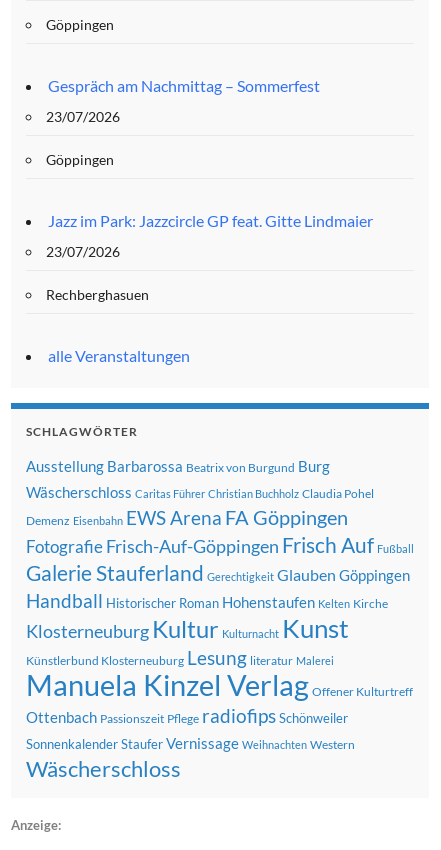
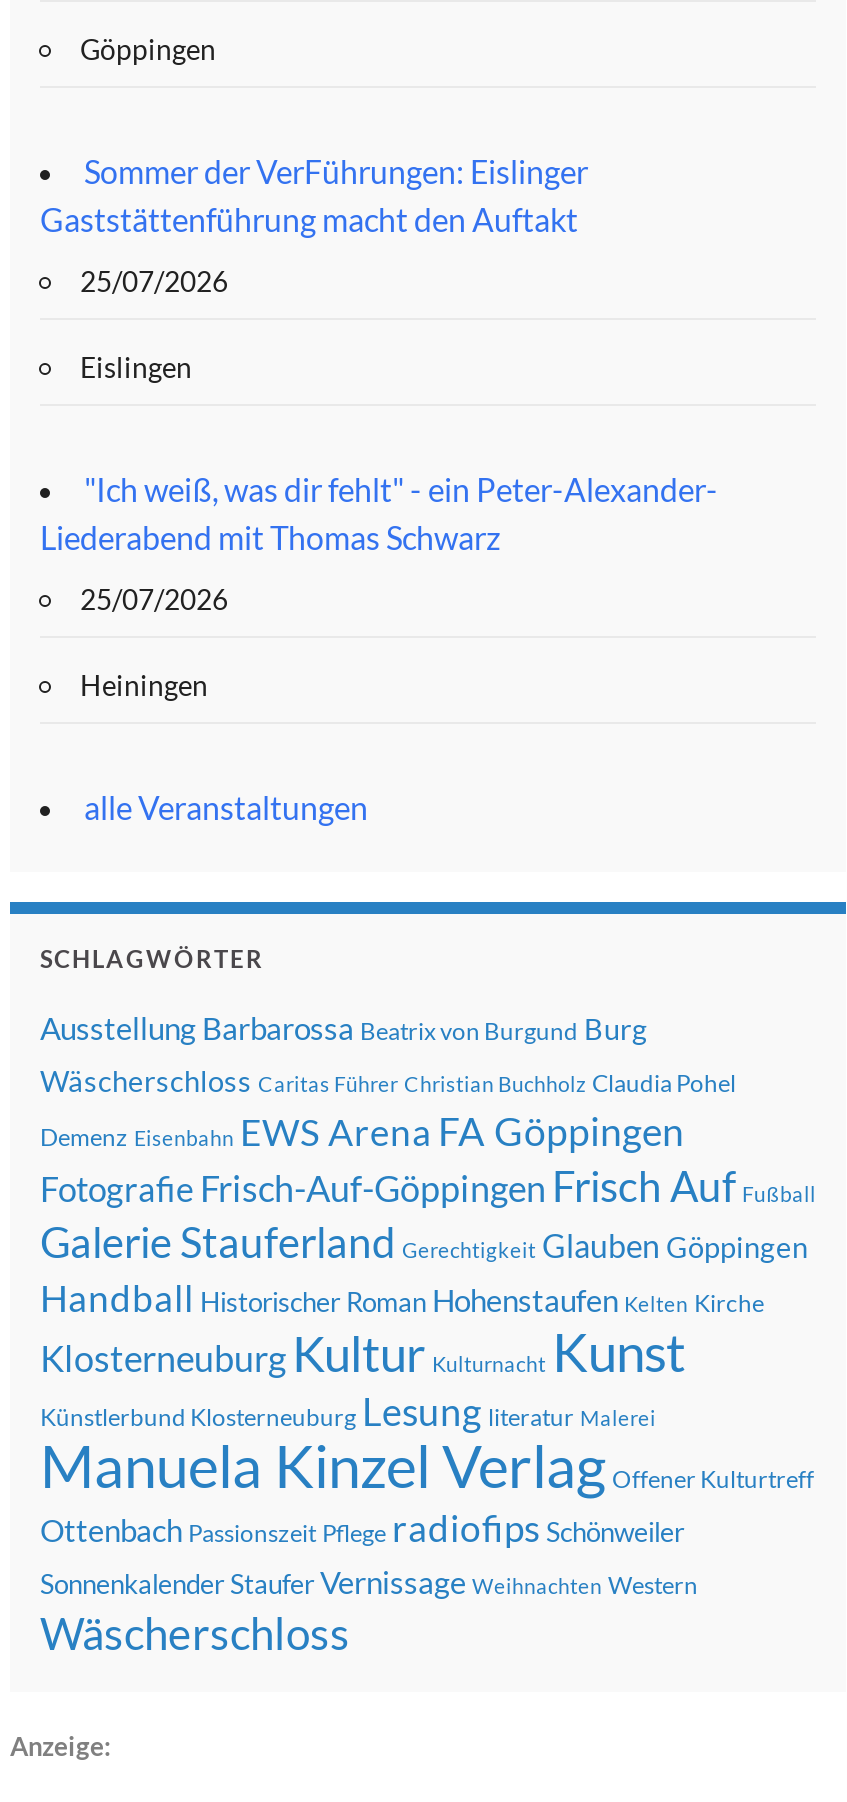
- Gespräch am Nachmittag – Sommerfest
+ Sommer der VerFührungen: Eislinger
+ Gaststättenführung macht den Auftakt

- 23/07/2026
+ 25/07/2026

- Göppingen
+ Eislingen

- Jazz im Park: Jazzcircle GP feat. Gitte Lindmaier
+ "Ich weiß, was dir fehlt" - ein Peter-Alexander-
+ Liederabend mit Thomas Schwarz

- 23/07/2026
+ 25/07/2026

- Rechberghasuen
+ Heiningen
